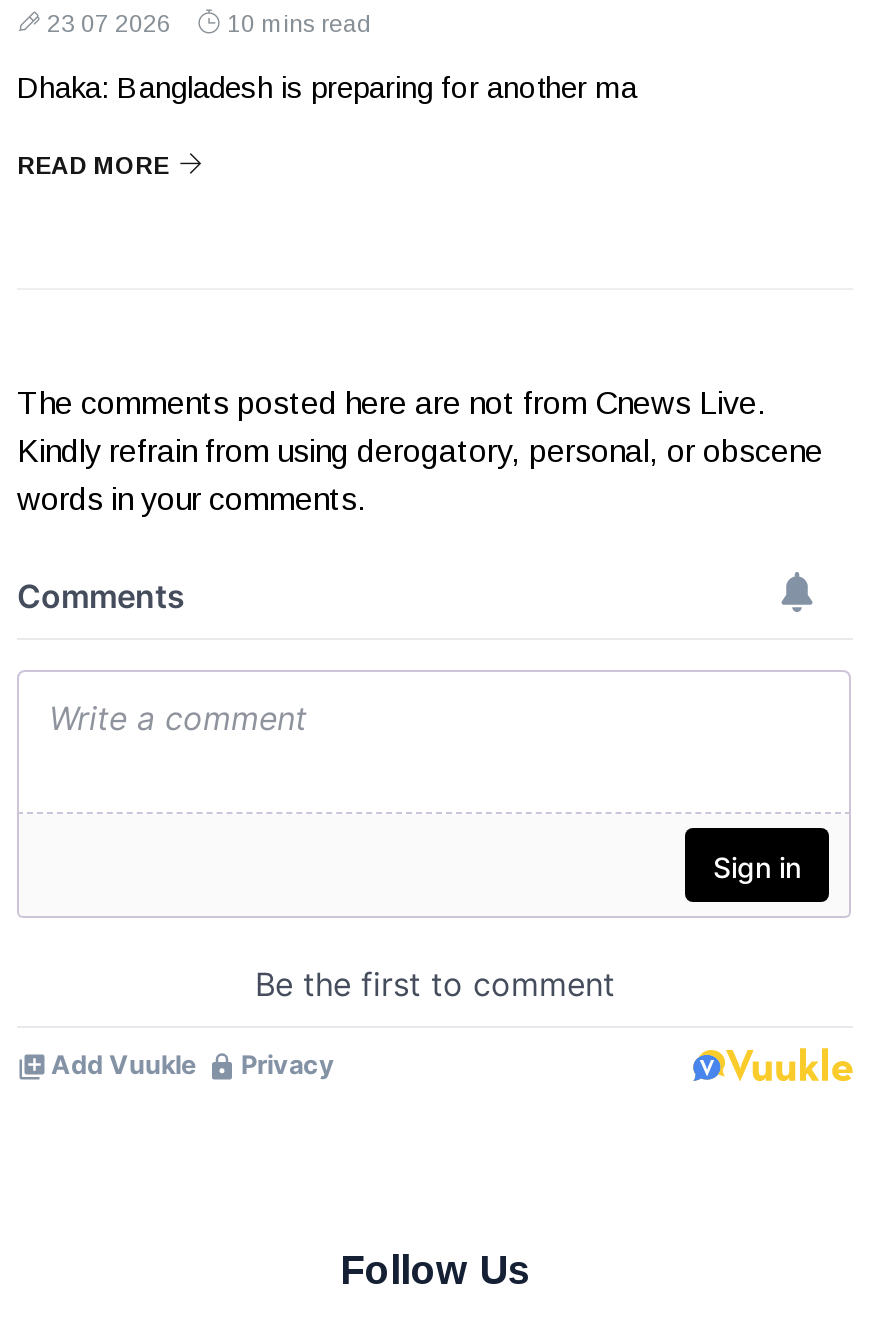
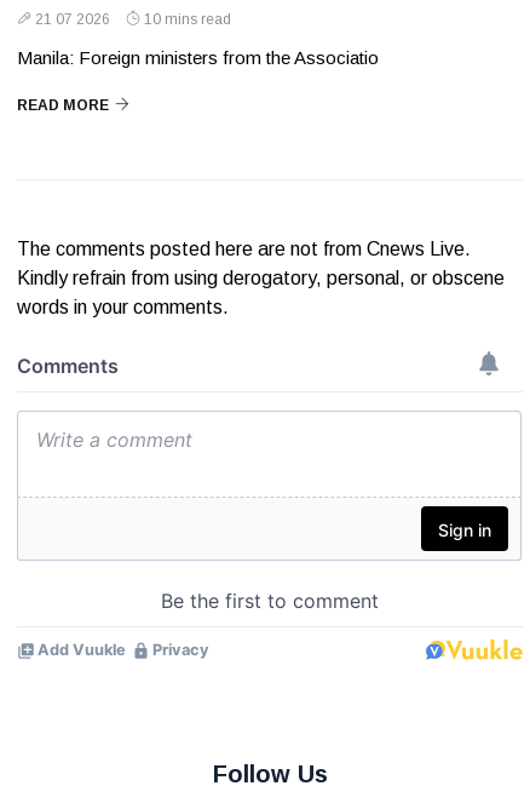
- 23 07 2026
+ 21 07 2026

- Dhaka: Bangladesh is preparing for another ma
+ Manila: Foreign ministers from the Associatio
